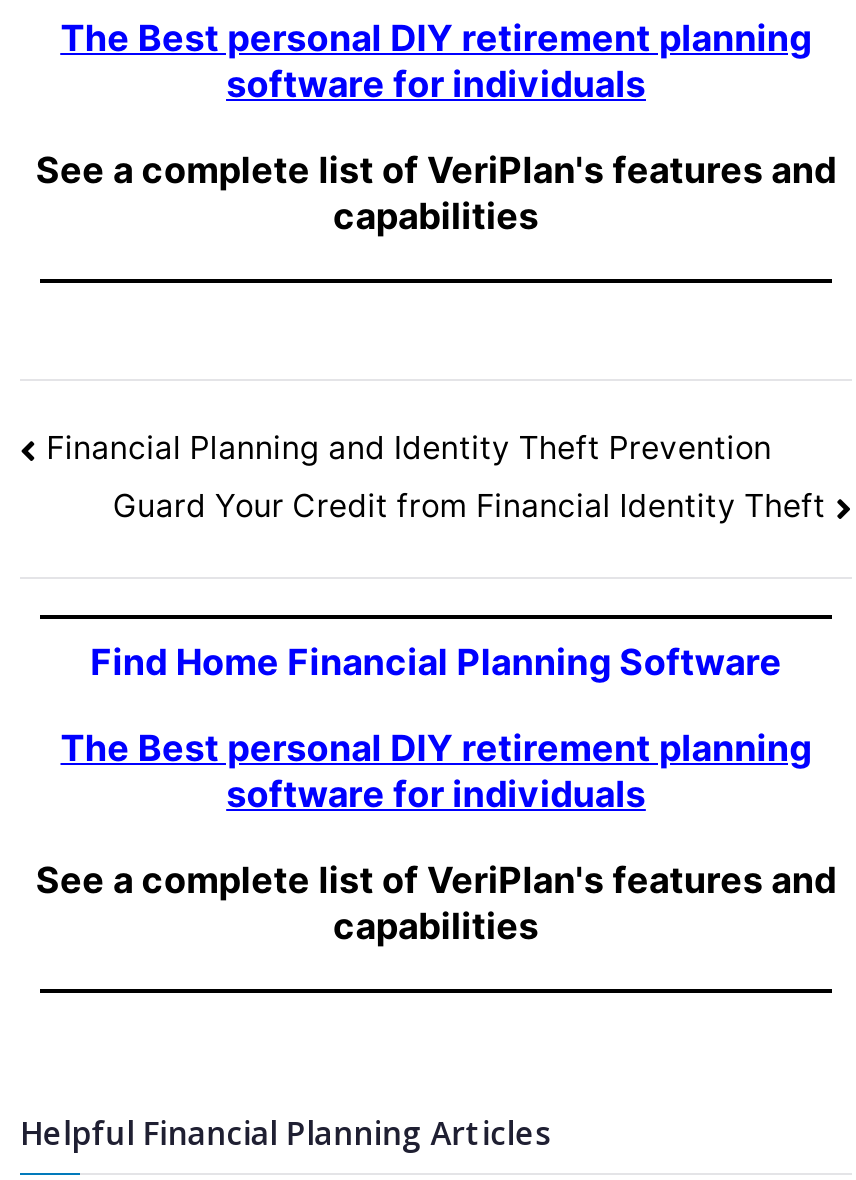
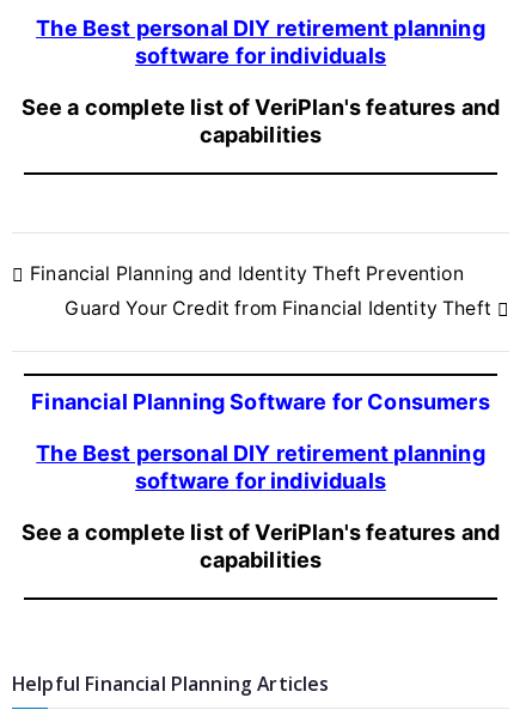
- Find Home Financial Planning Software
+ Financial Planning Software for Consumers
